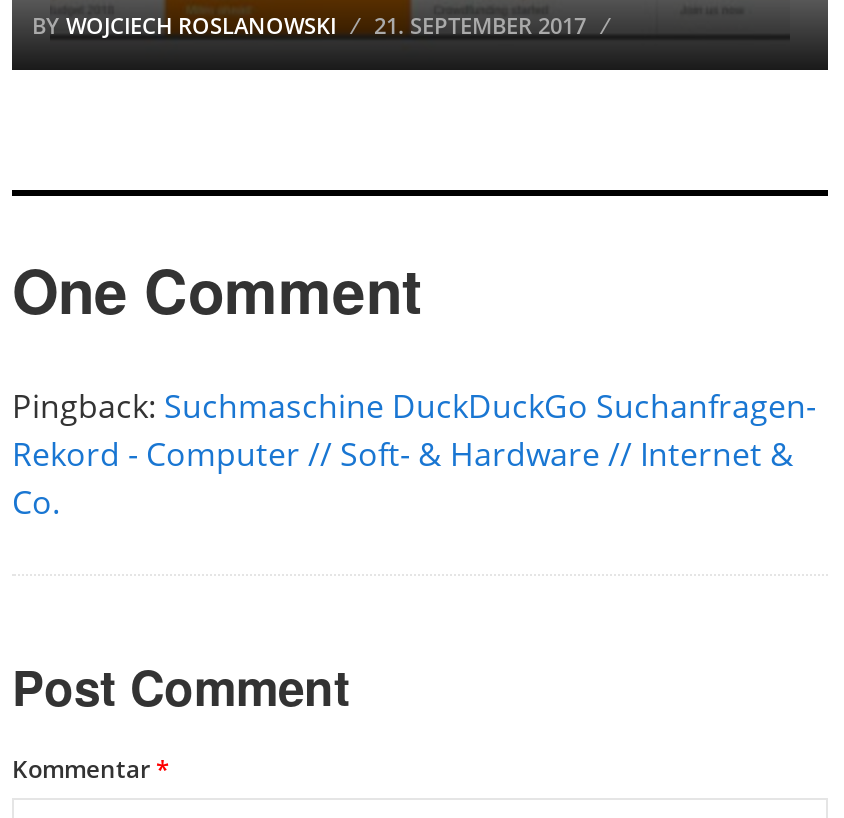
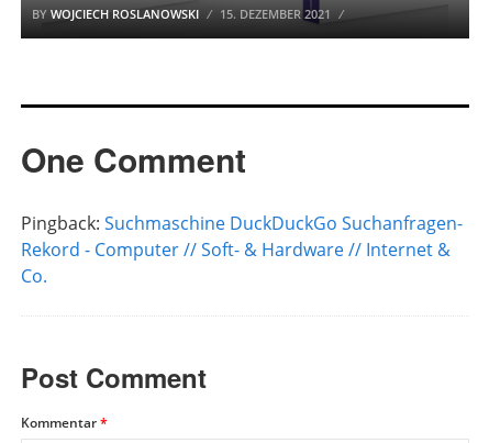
- BY WOJCIECH ROSLANOWSKI 21. SEPTEMBER 2017
+ BY WOJCIECH ROSLANOWSKI 15. DEZEMBER 2021
